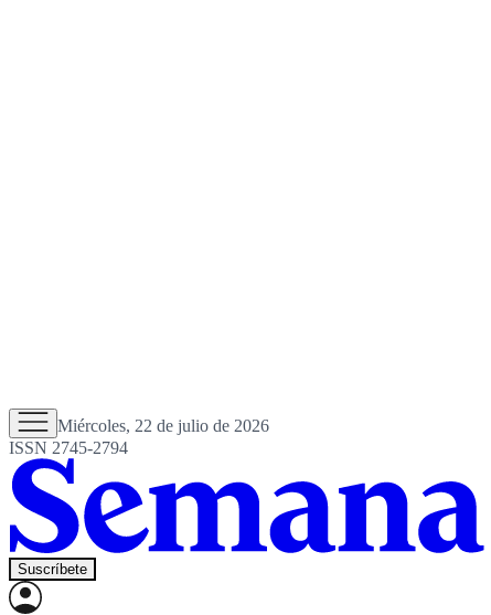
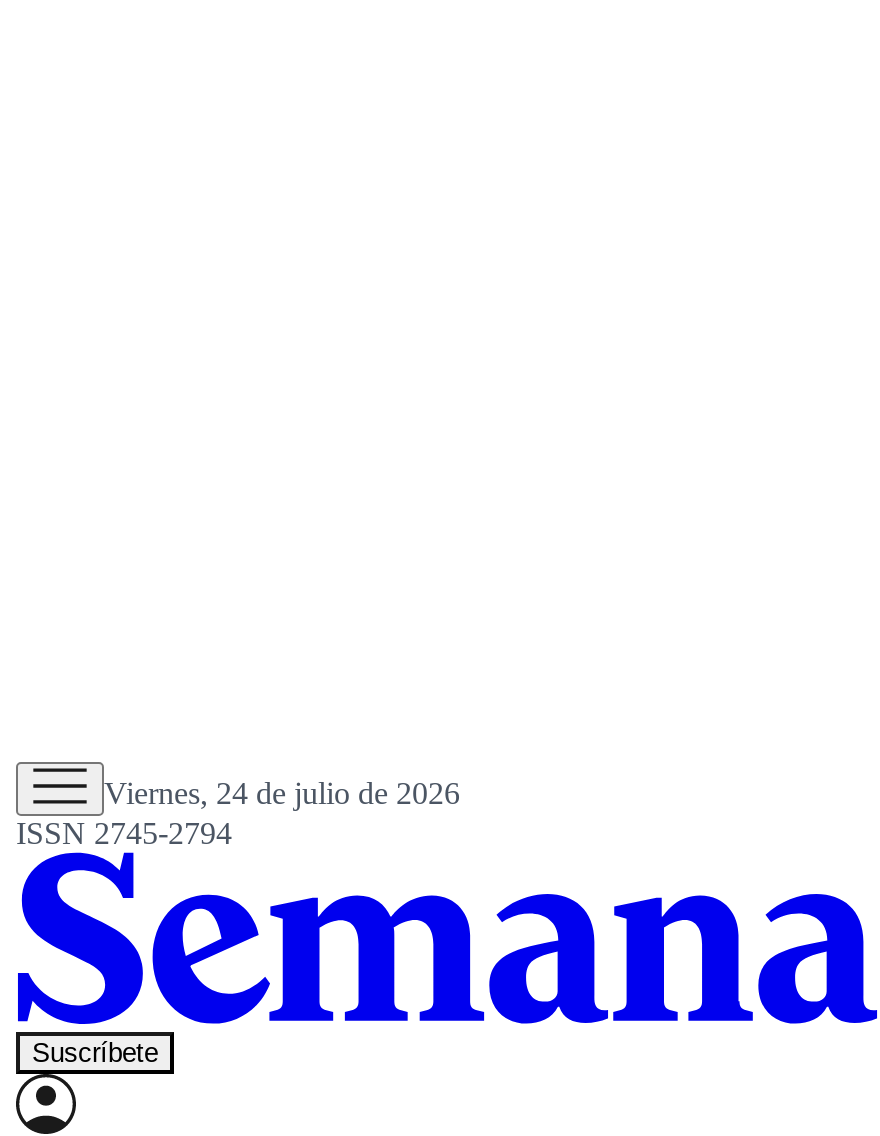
- Miércoles, 22 de julio de 2026
+ Viernes, 24 de julio de 2026
